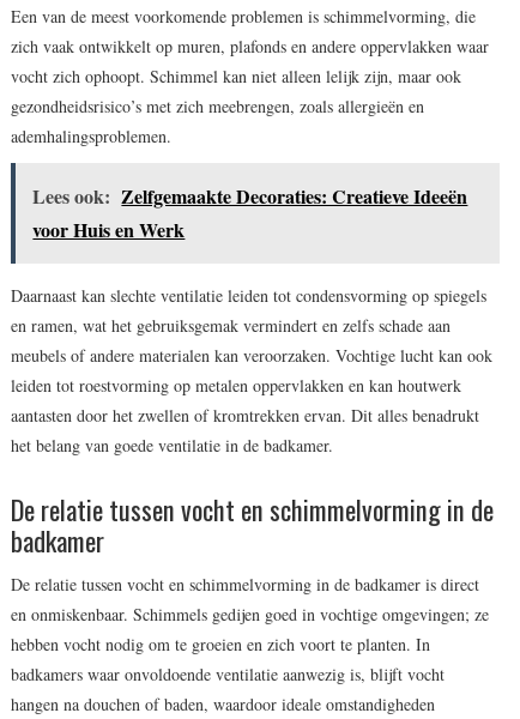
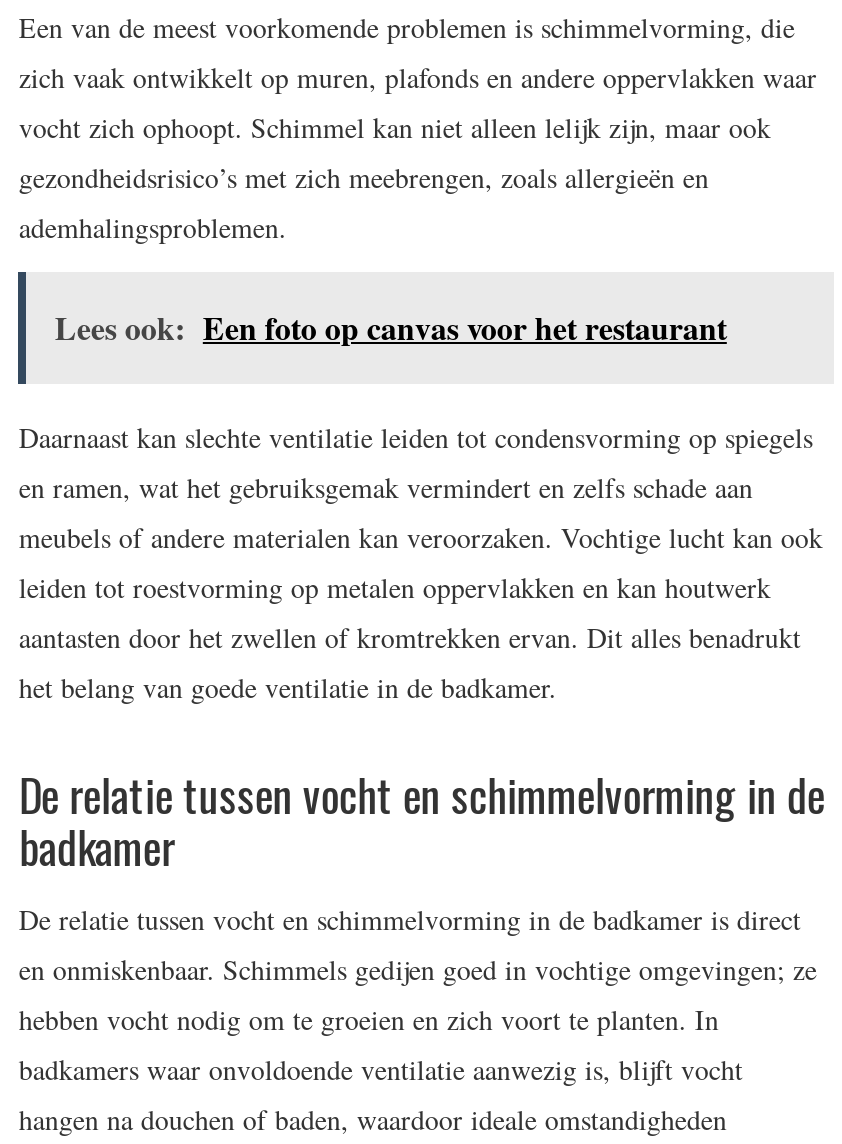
- Lees ook: Zelfgemaakte Decoraties: Creatieve Ideeën
- voor Huis en Werk
+ Lees ook: Een foto op canvas voor het restaurant
